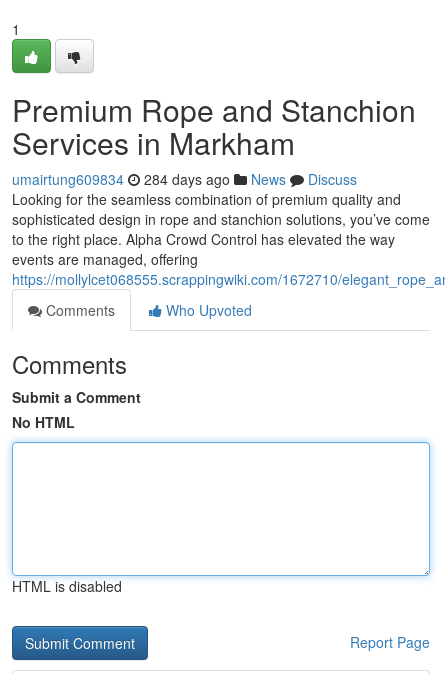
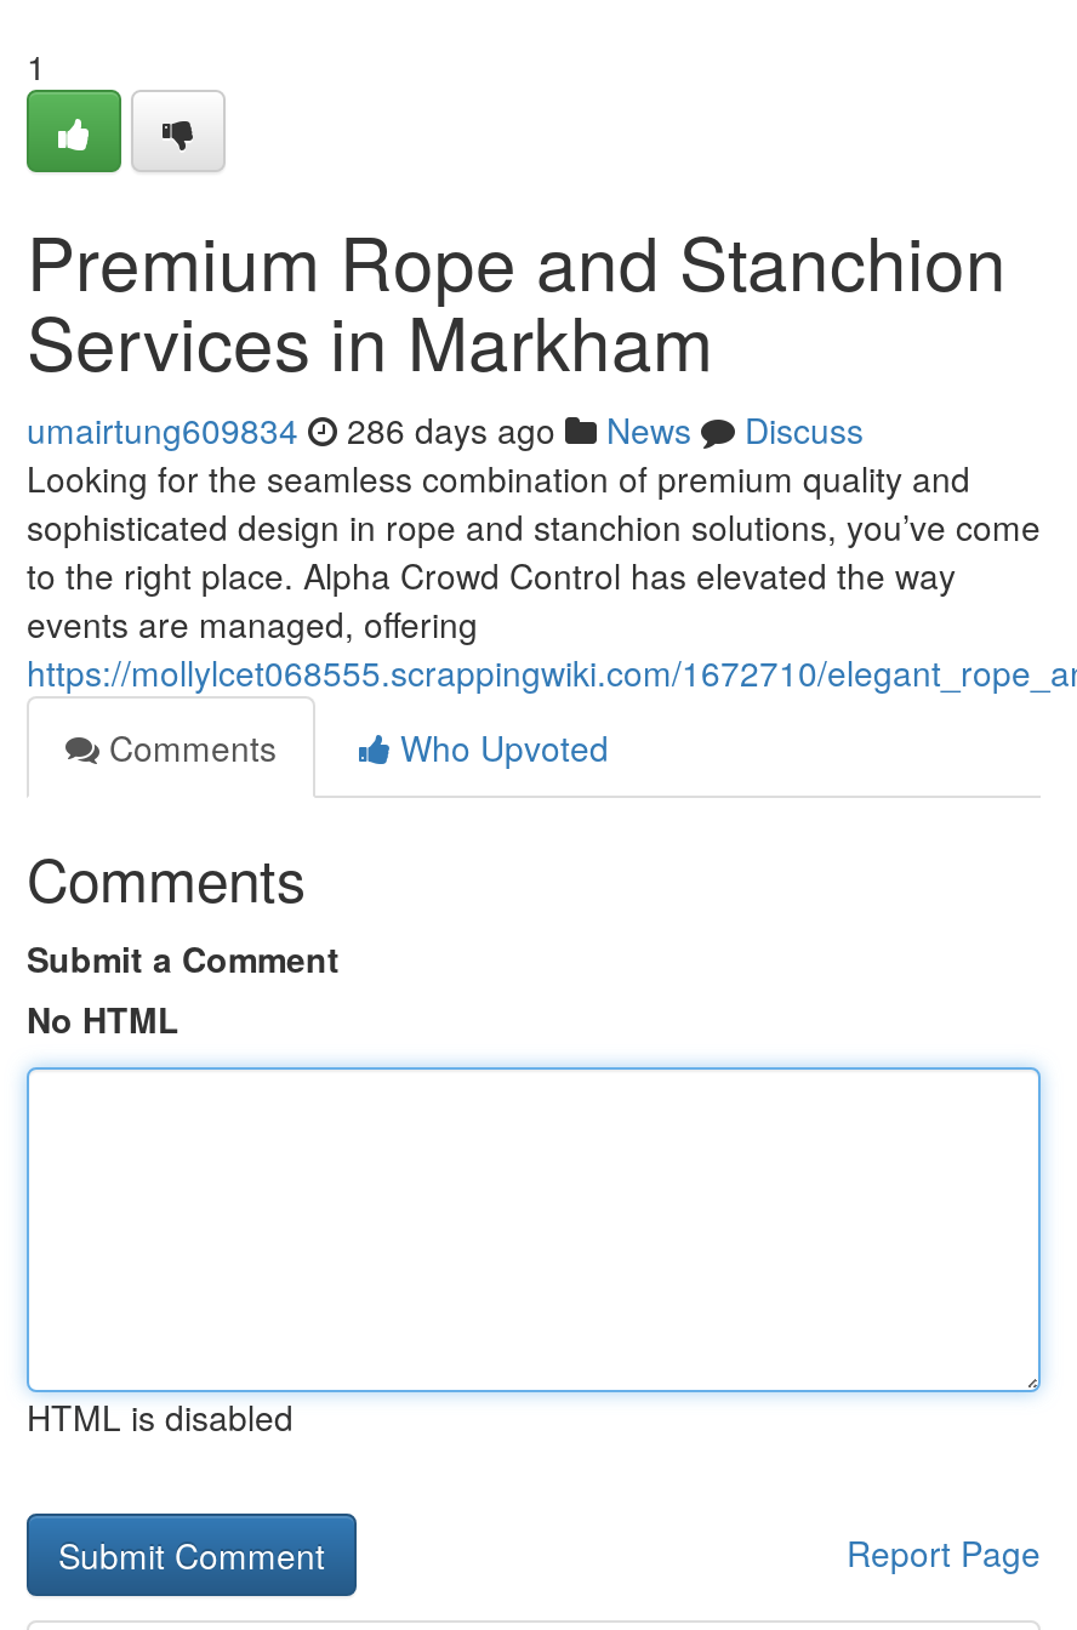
- umairtung609834 284 days ago News Discuss
+ umairtung609834 286 days ago News Discuss
